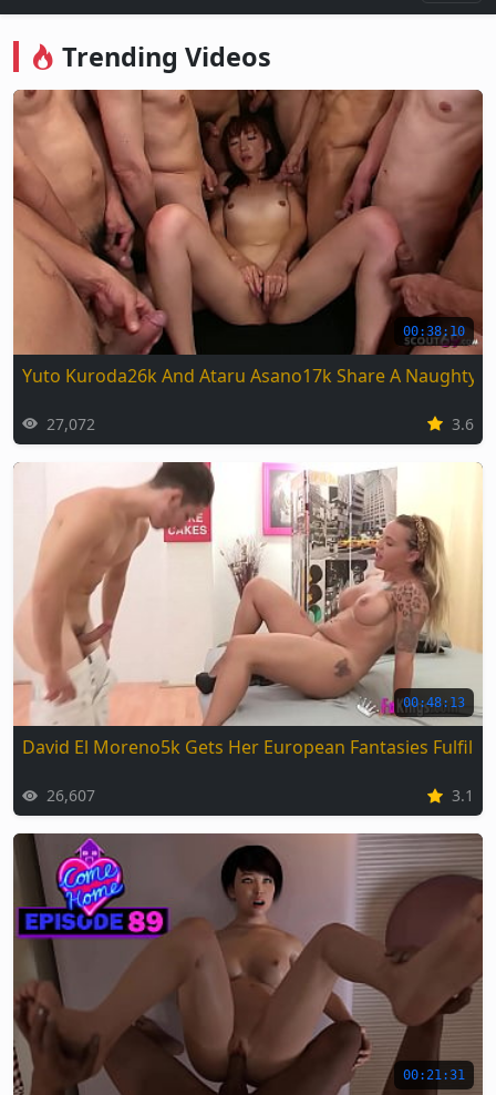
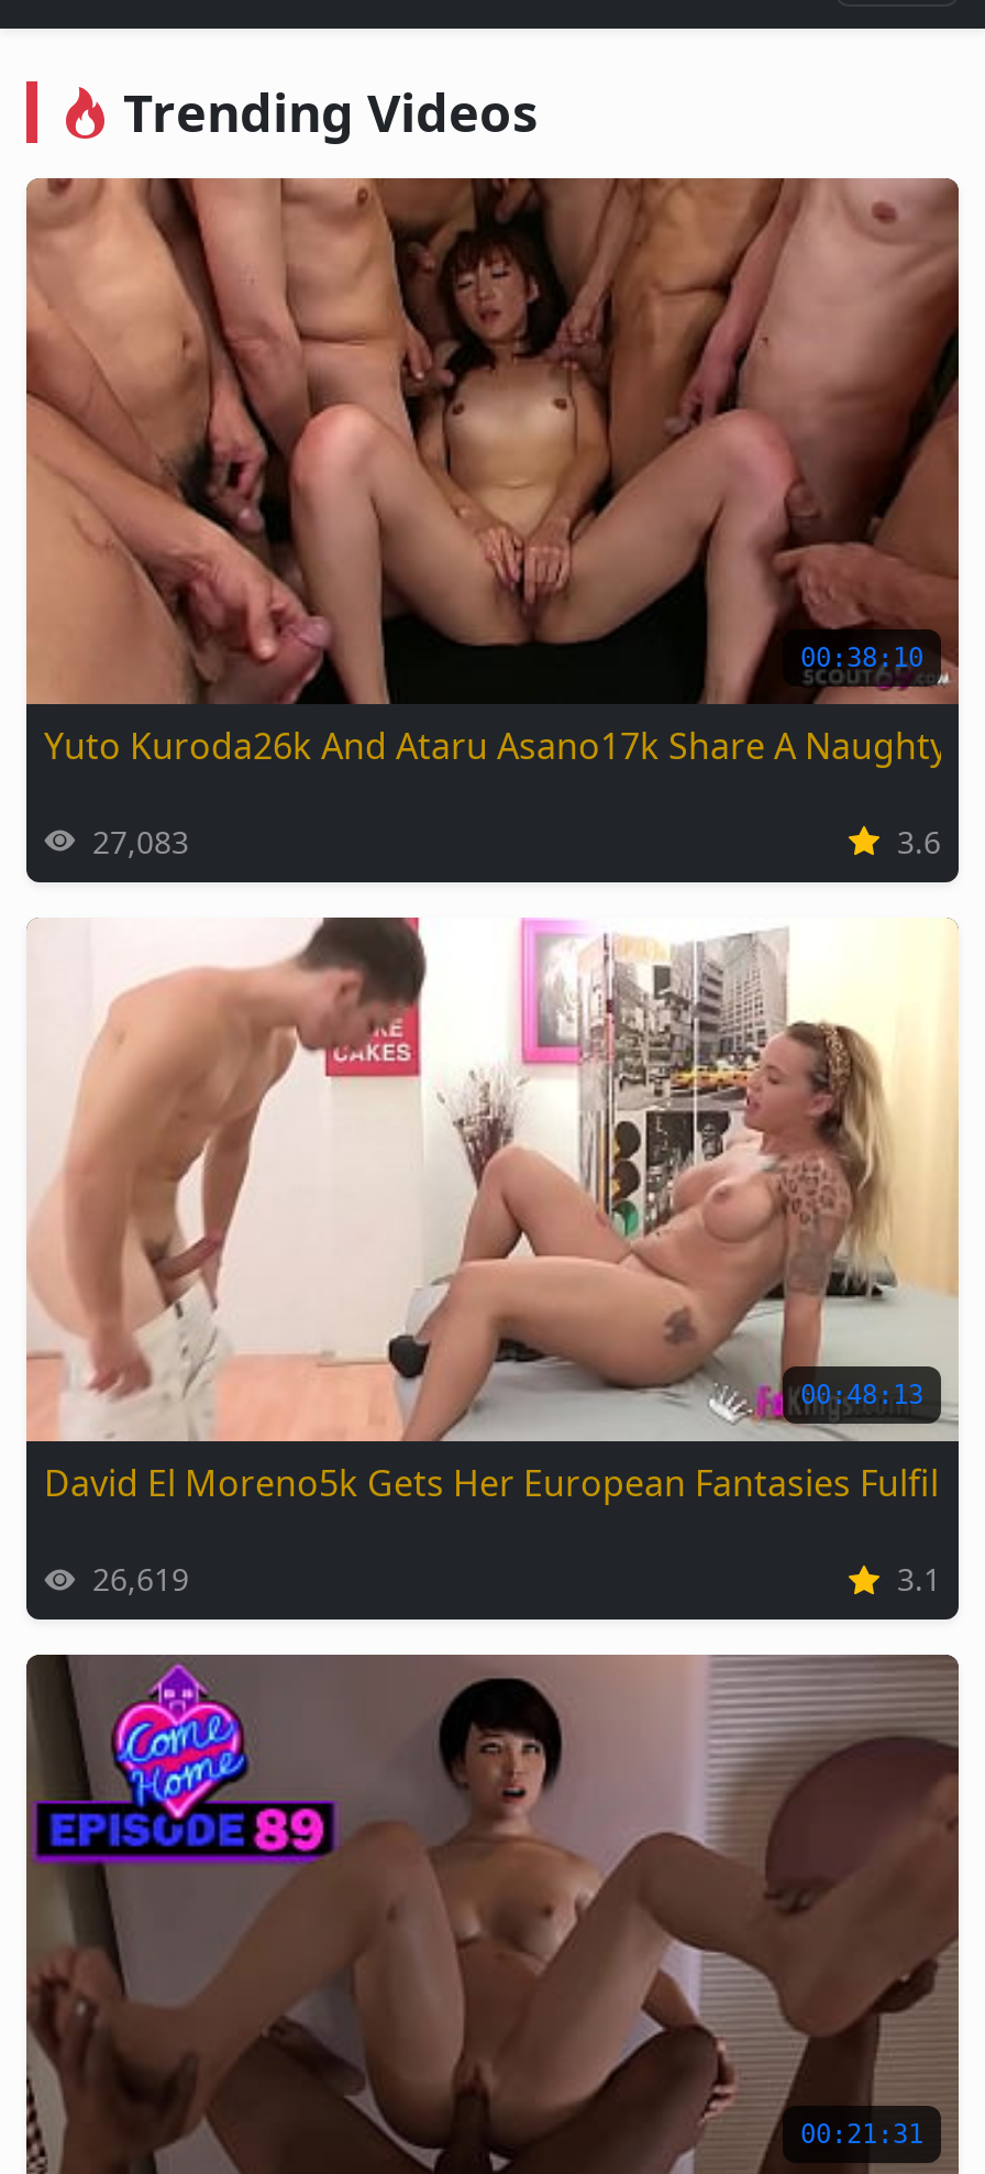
- 27,072
+ 27,083

- 26,607
+ 26,619
